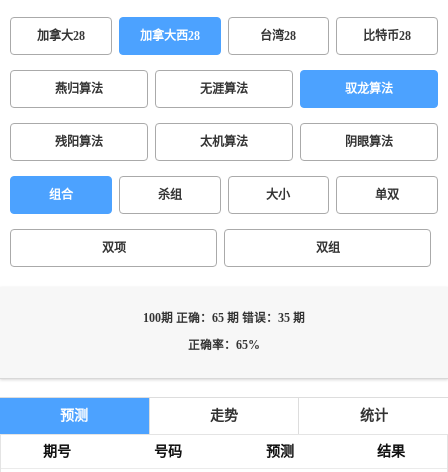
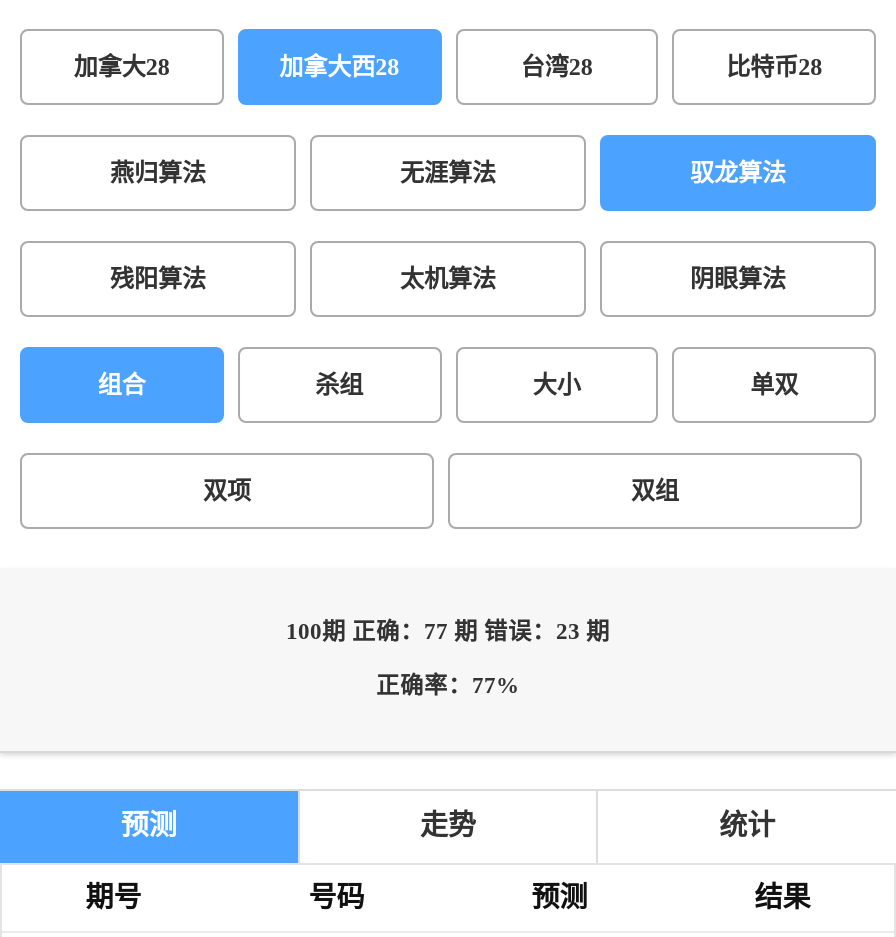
- 100期 正确：65 期 错误：35 期
+ 100期 正确：77 期 错误：23 期

- 正确率：65%
+ 正确率：77%
